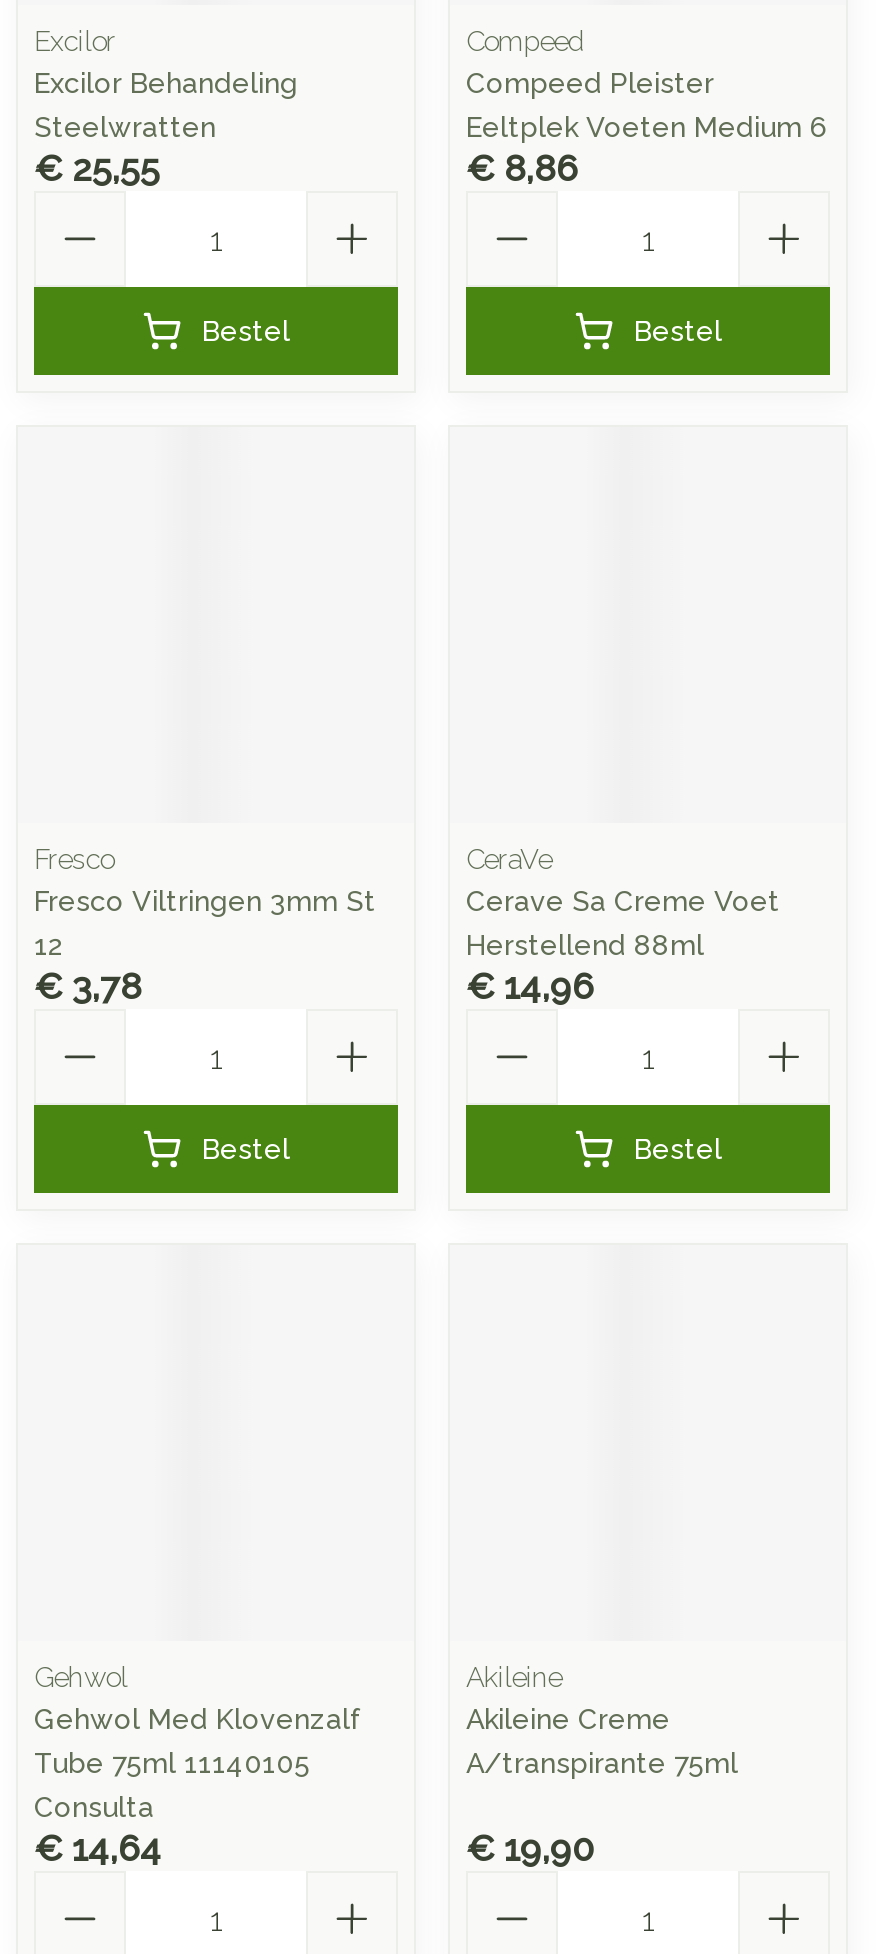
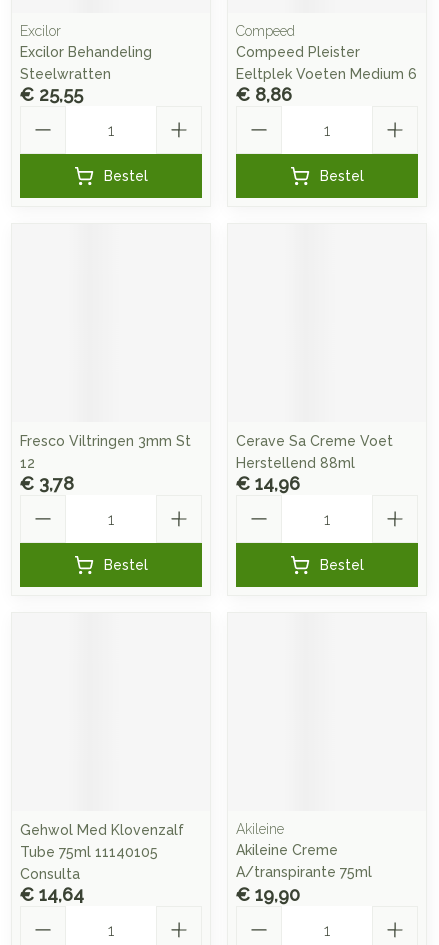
- Fresco

- CeraVe

- Gehwol
